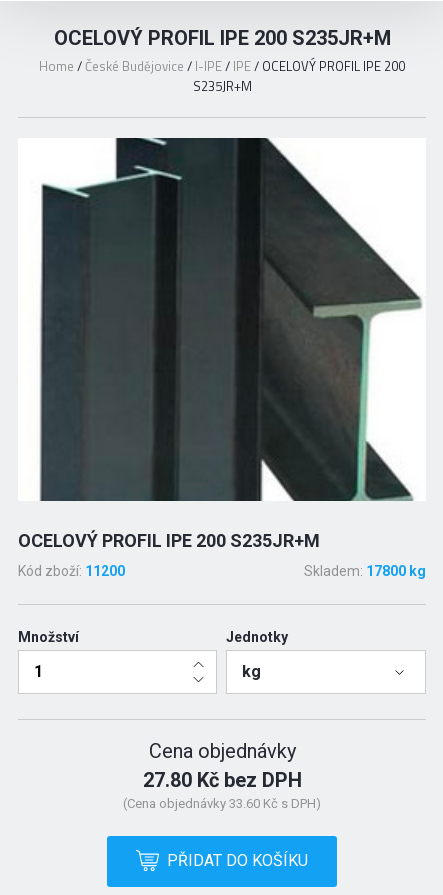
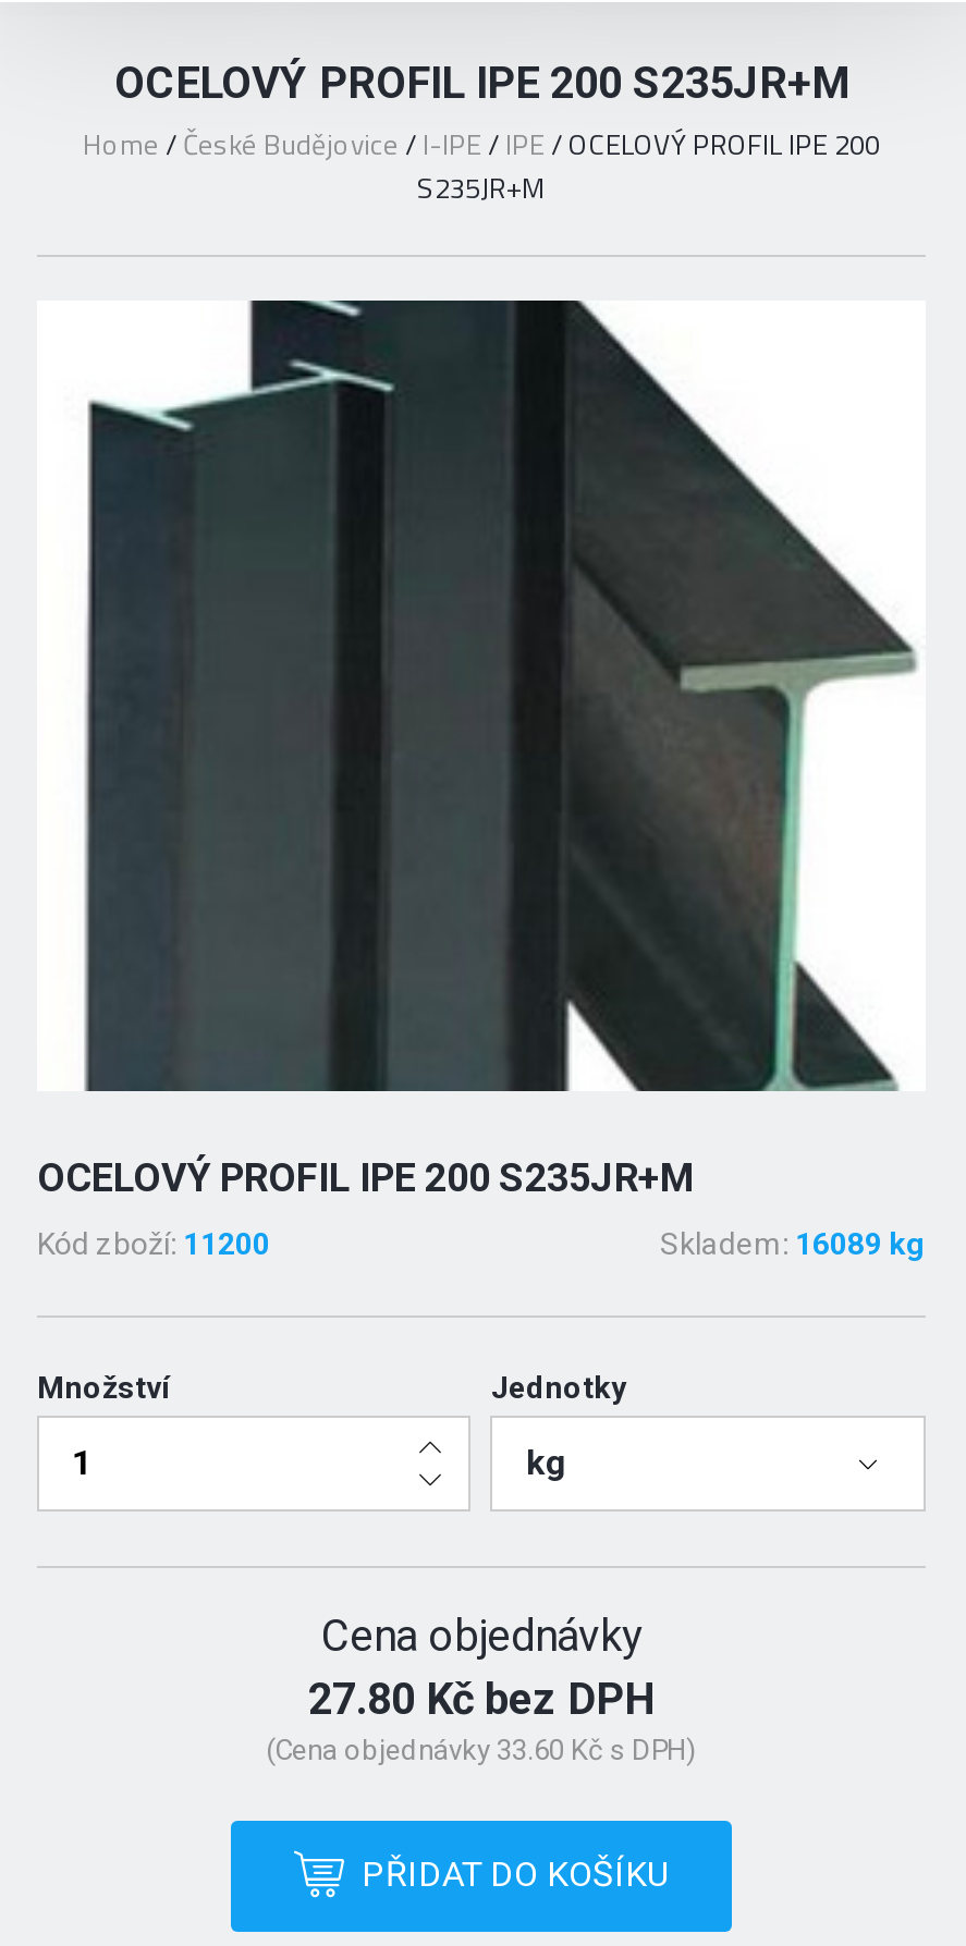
- Skladem: 17800 kg
+ Skladem: 16089 kg
